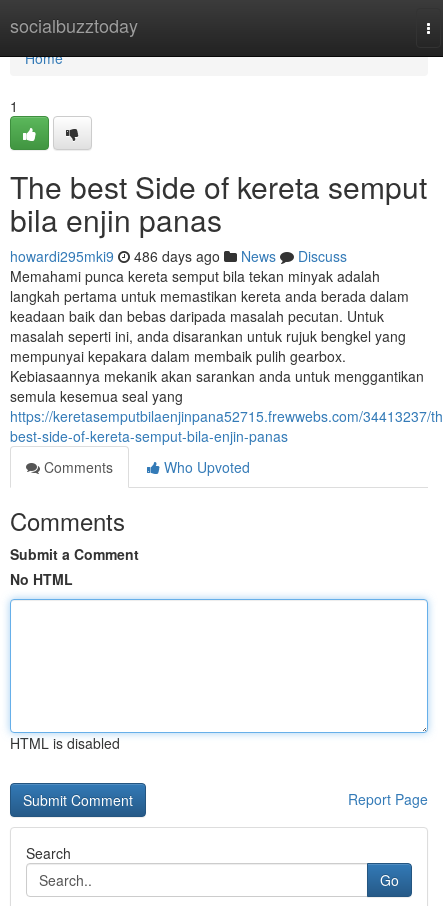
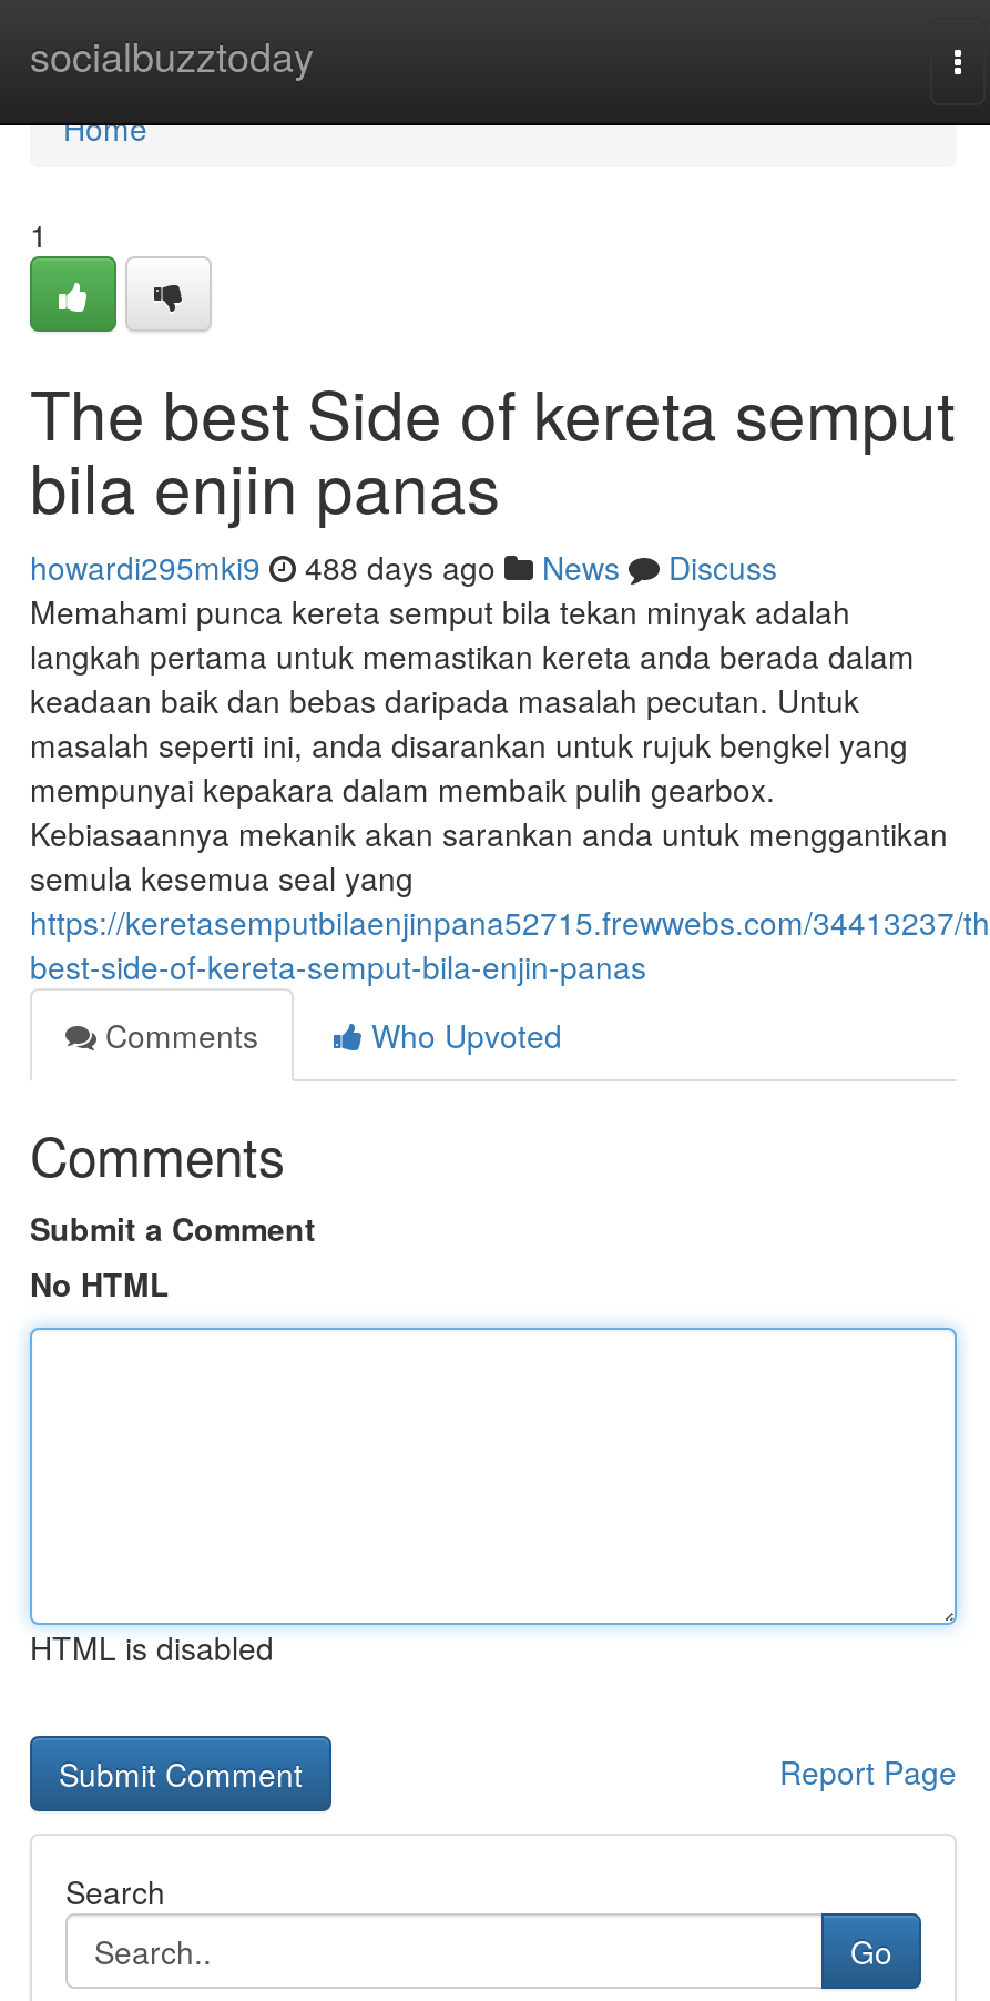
- howardi295mki9 486 days ago News Discuss
+ howardi295mki9 488 days ago News Discuss
